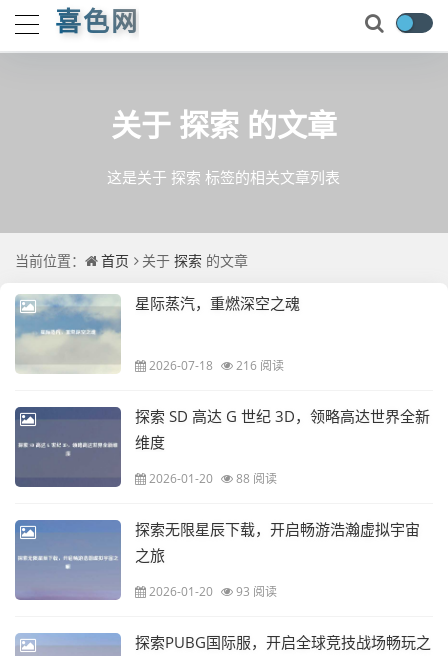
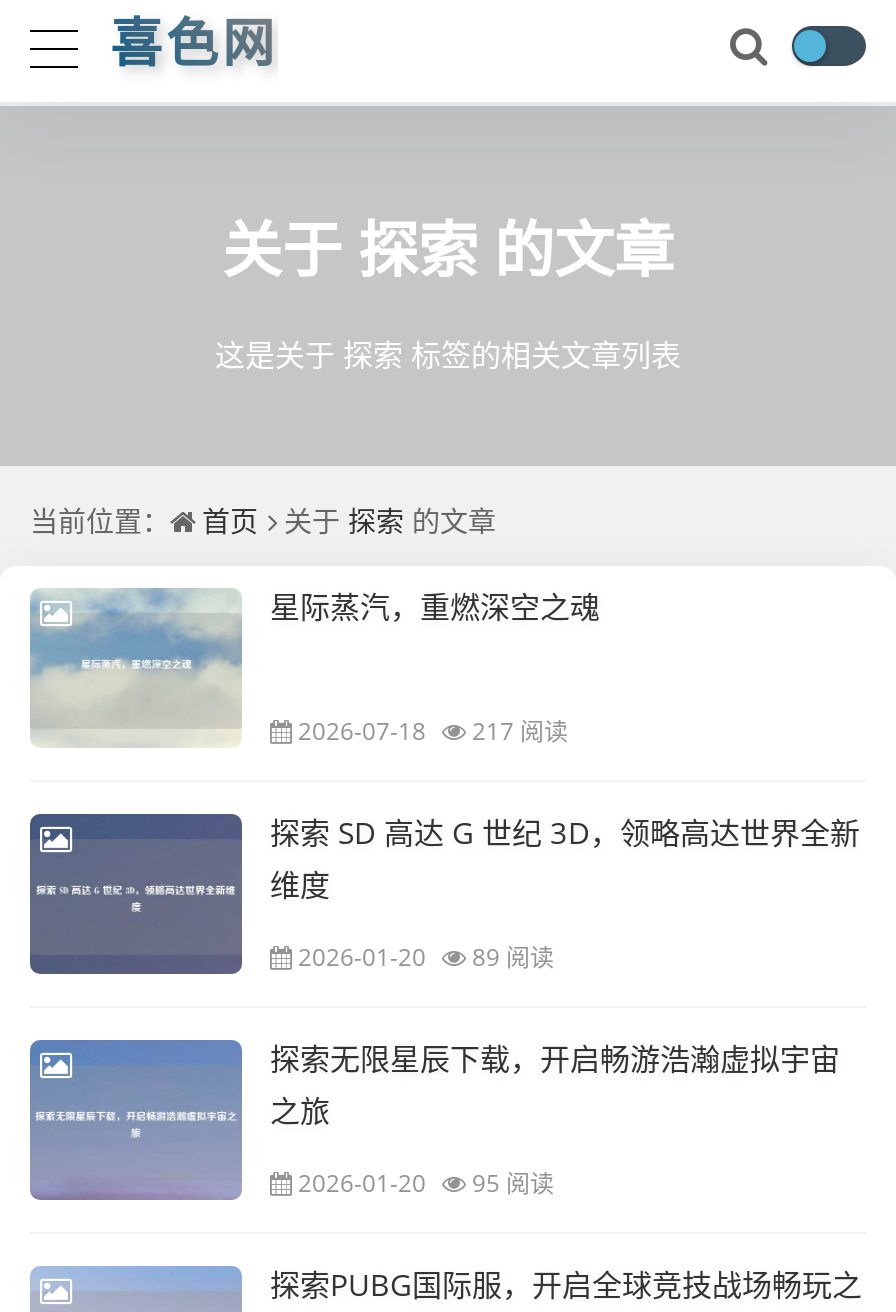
- 2026-07-18 216 阅读
+ 2026-07-18 217 阅读

- 2026-01-20 88 阅读
+ 2026-01-20 89 阅读

- 2026-01-20 93 阅读
+ 2026-01-20 95 阅读
